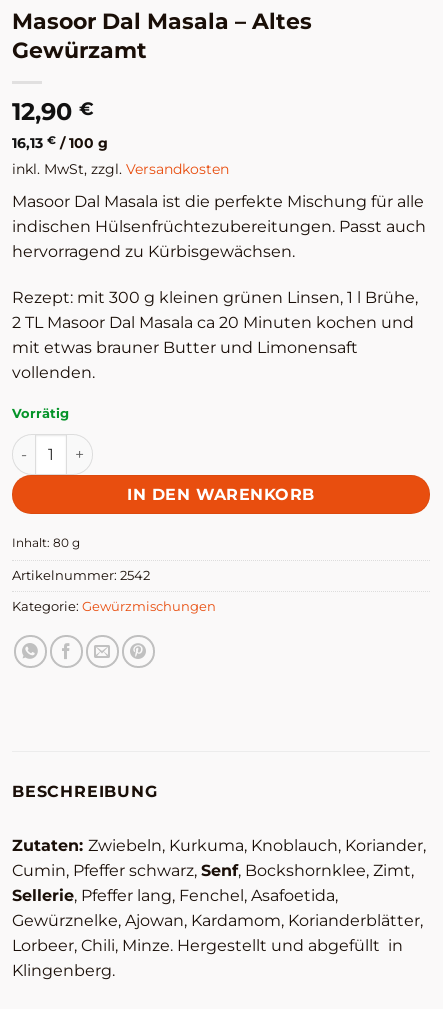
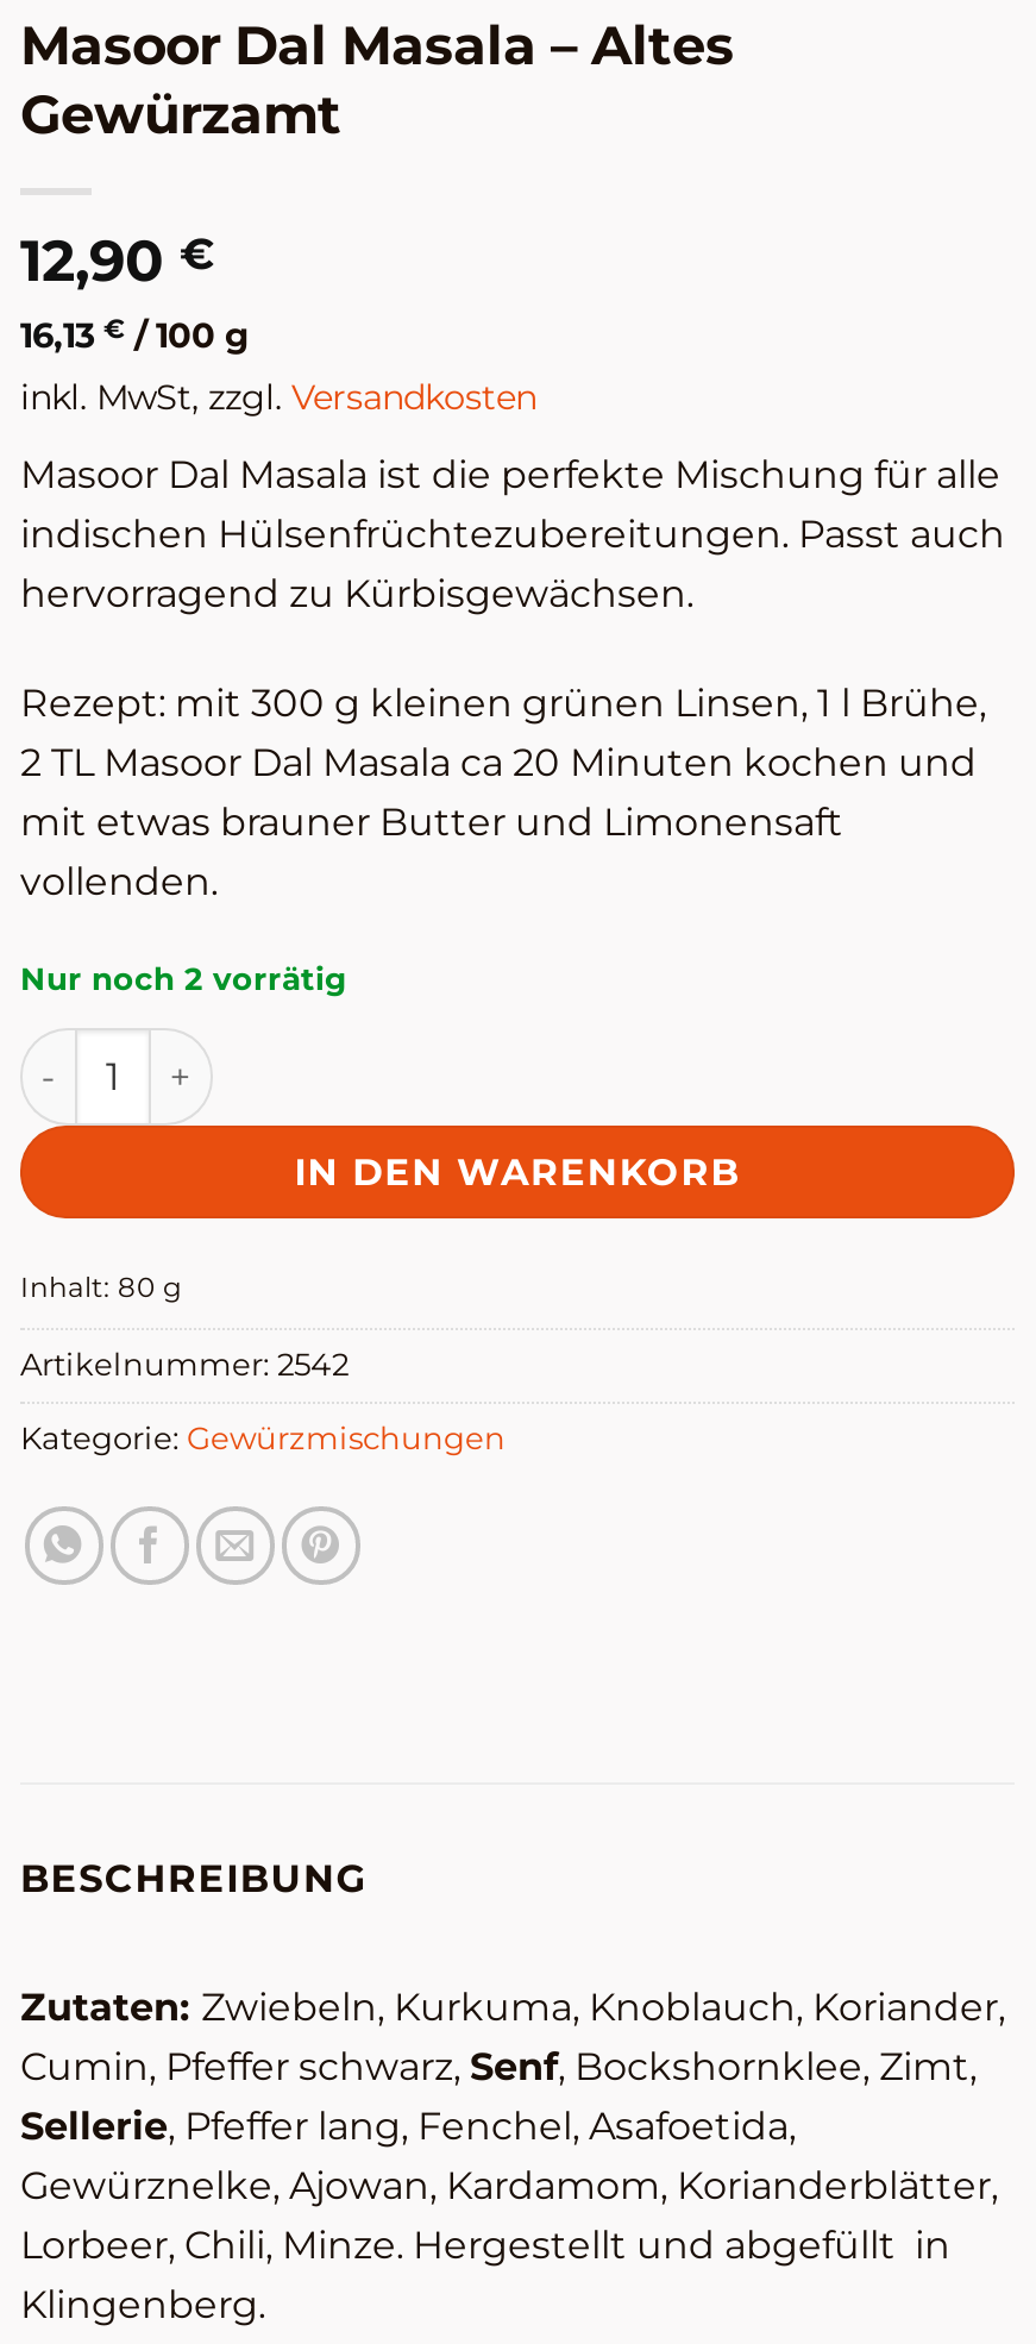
- Vorrätig
+ Nur noch 2 vorrätig
